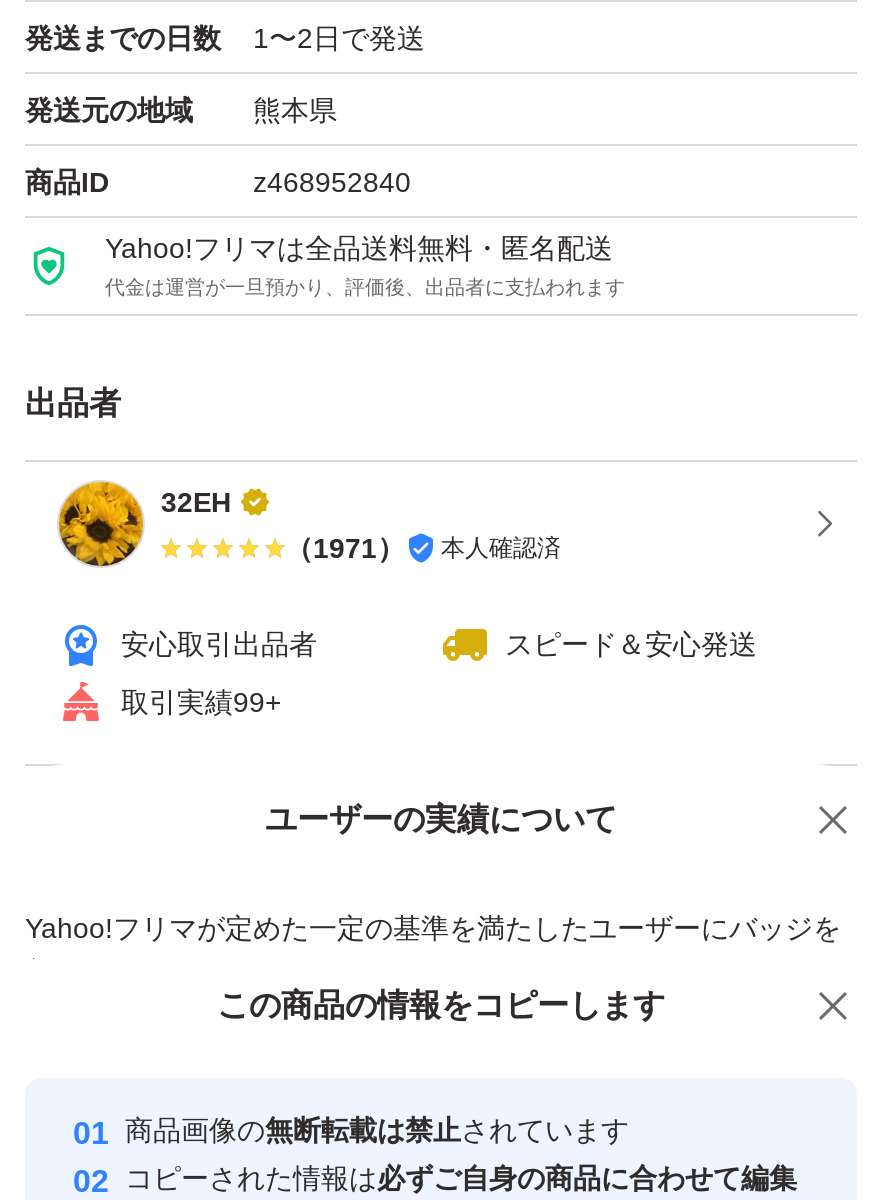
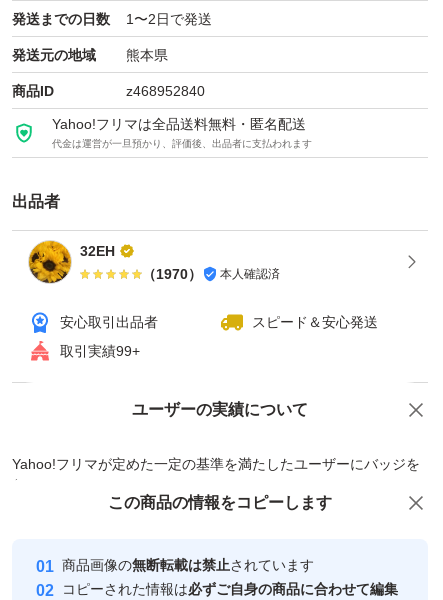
- （1971） 本人確認済
+ （1970） 本人確認済
